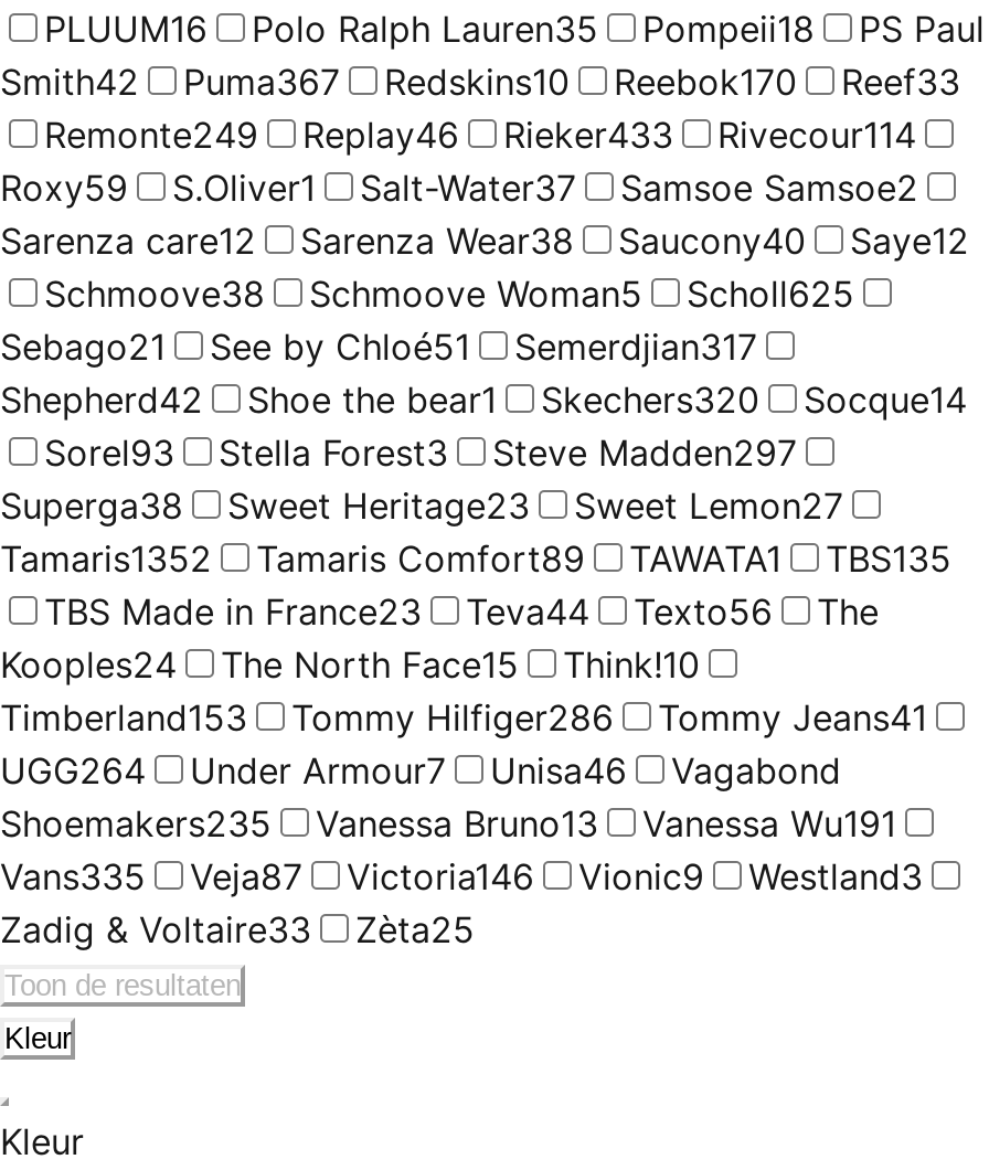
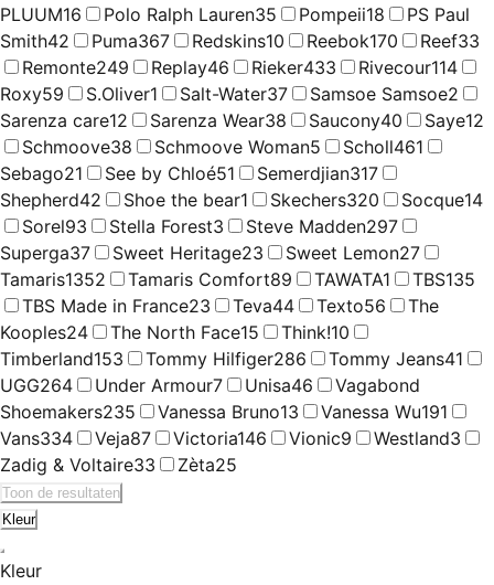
- Schmoove38 Schmoove Woman5 Scholl625
+ Schmoove38 Schmoove Woman5 Scholl461

- Superga38 Sweet Heritage23 Sweet Lemon27
+ Superga37 Sweet Heritage23 Sweet Lemon27

- Vans335 Veja87 Victoria146 Vionic9 Westland3
+ Vans334 Veja87 Victoria146 Vionic9 Westland3
